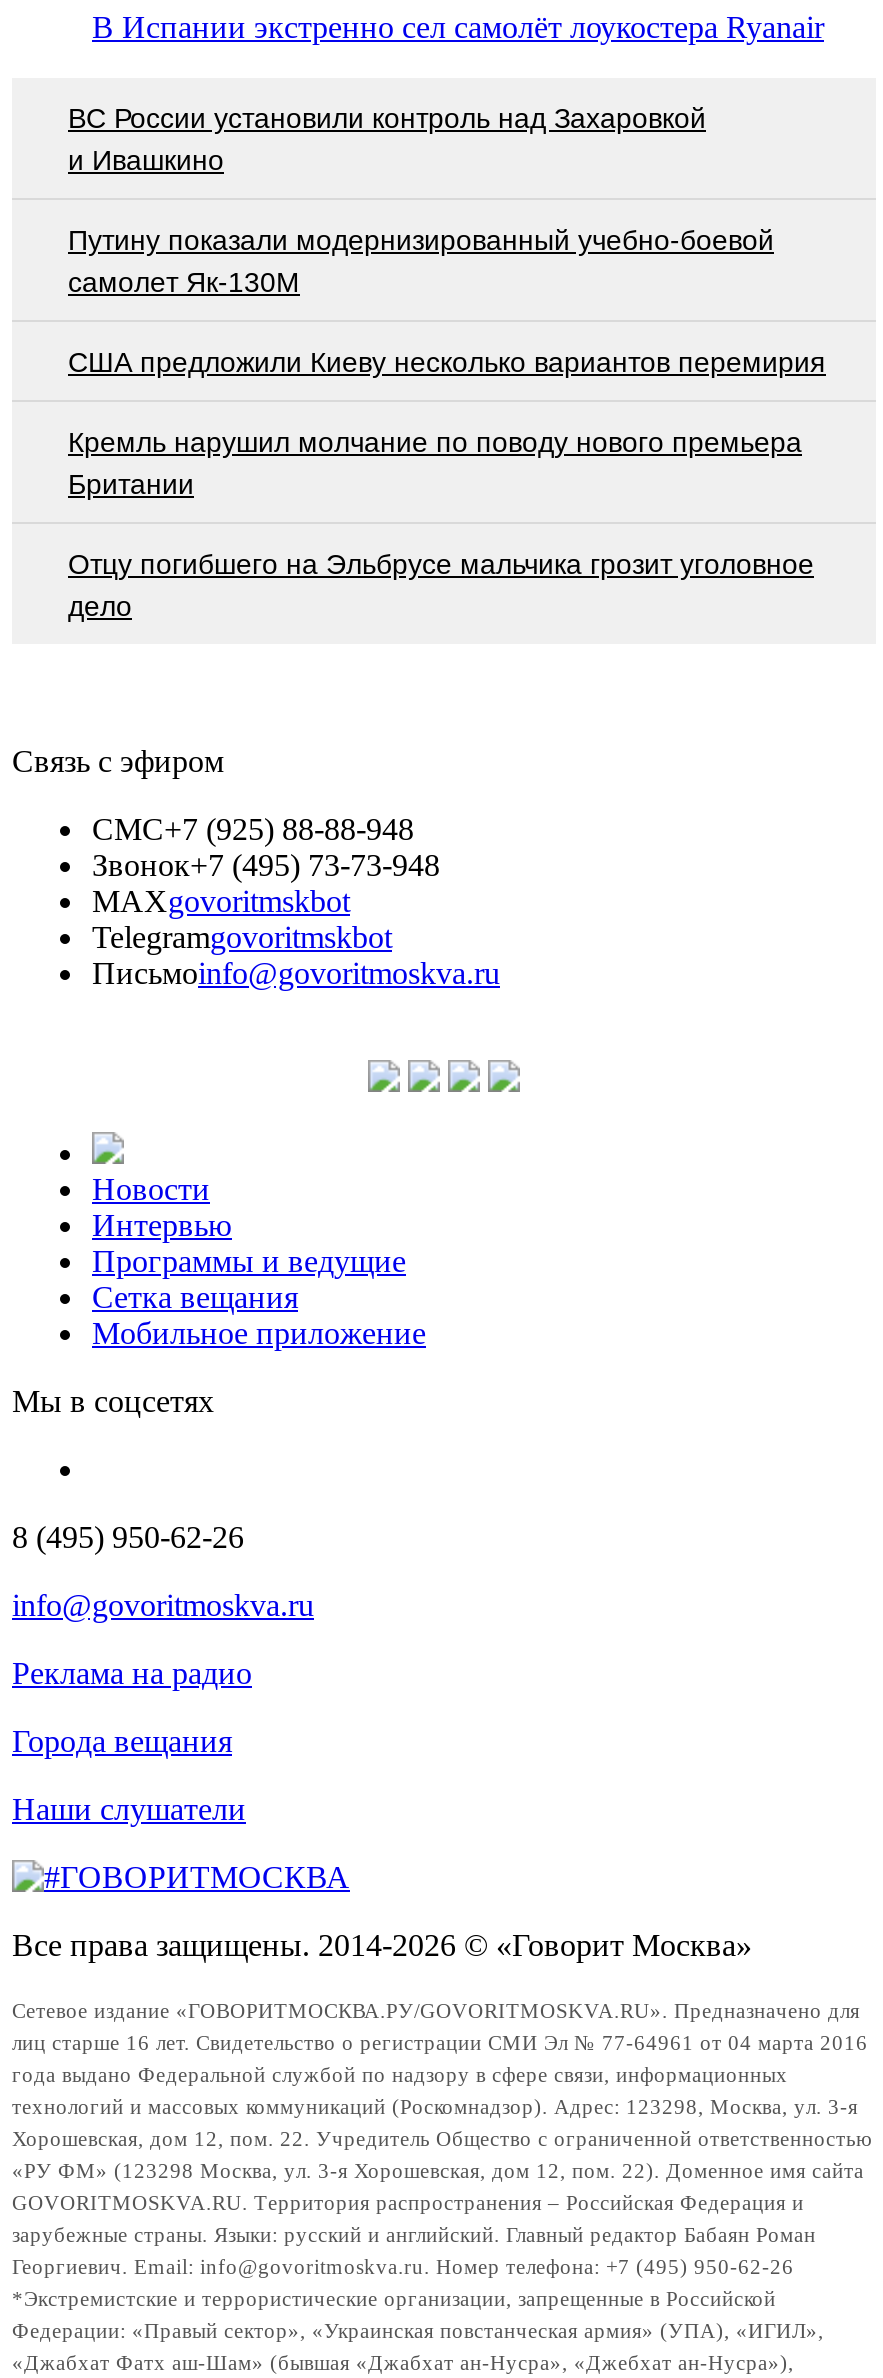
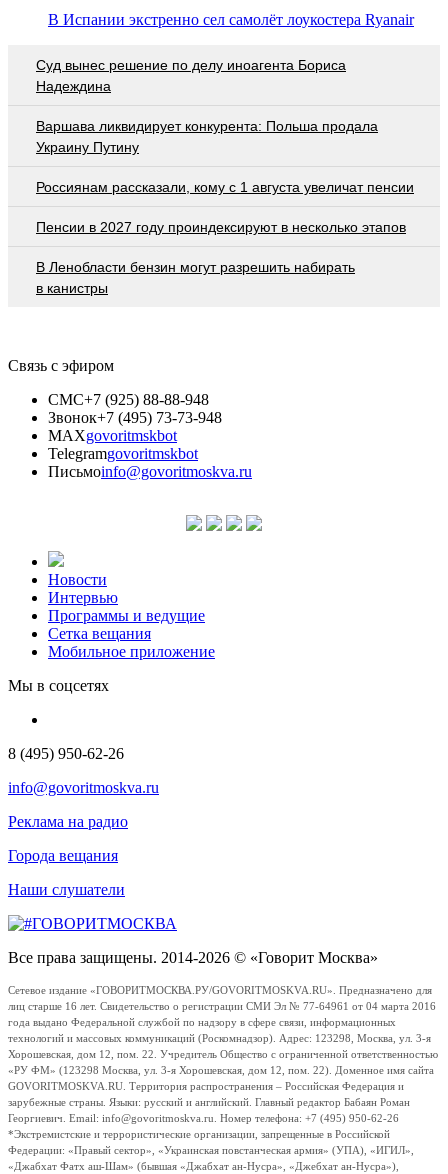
- ВС России установили контроль над Захаровкой
- и Ивашкино
+ Суд вынес решение по делу иноагента Бориса
+ Надеждина

- Путину показали модернизированный учебно-боевой
- самолет Як-130М
+ Варшава ликвидирует конкурента: Польша продала
+ Украину Путину

- США предложили Киеву несколько вариантов перемирия
+ Россиянам рассказали, кому с 1 августа увеличат пенсии

- Кремль нарушил молчание по поводу нового премьера
- Британии
+ Пенсии в 2027 году проиндексируют в несколько этапов

- Отцу погибшего на Эльбрусе мальчика грозит уголовное
- дело
+ В Ленобласти бензин могут разрешить набирать
+ в канистры
